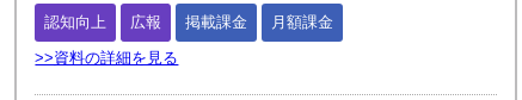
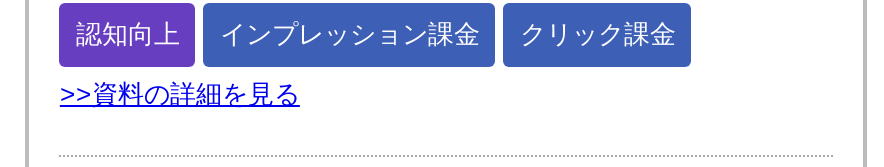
- 広報
- 掲載課金
- 月額課金
+ インプレッション課金
+ クリック課金
